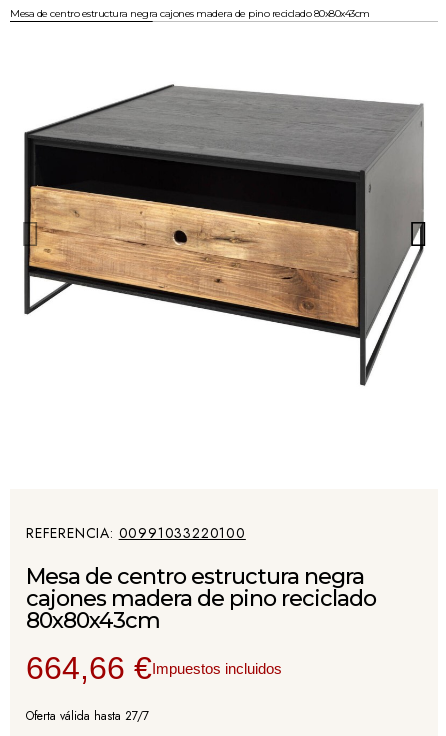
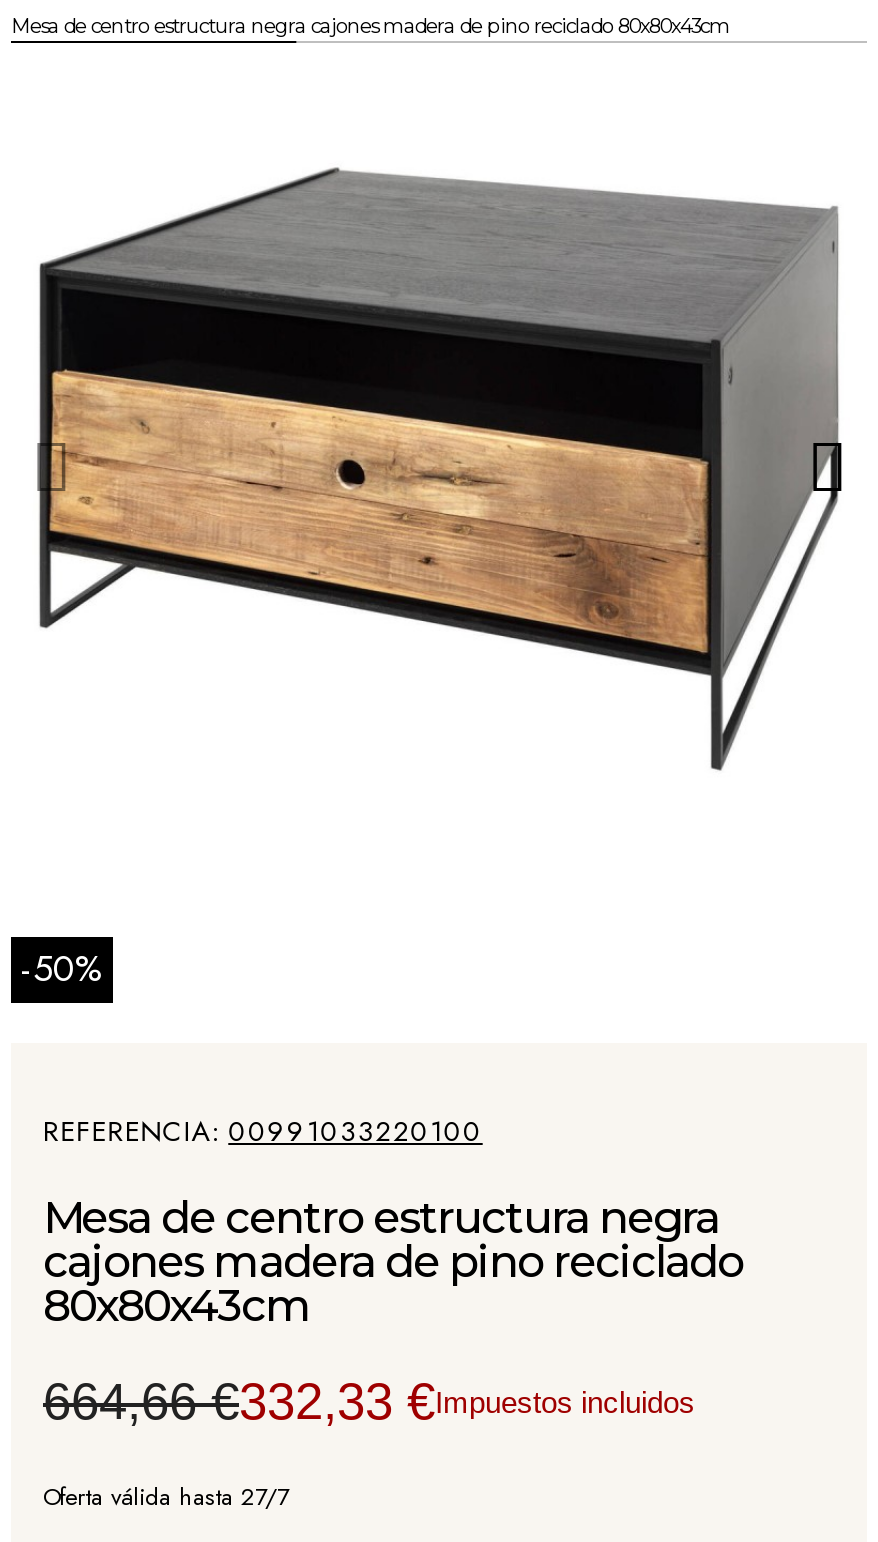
+ -50%

- 664,66 €Impuestos incluidos
+ 664,66 €332,33 €Impuestos incluidos
